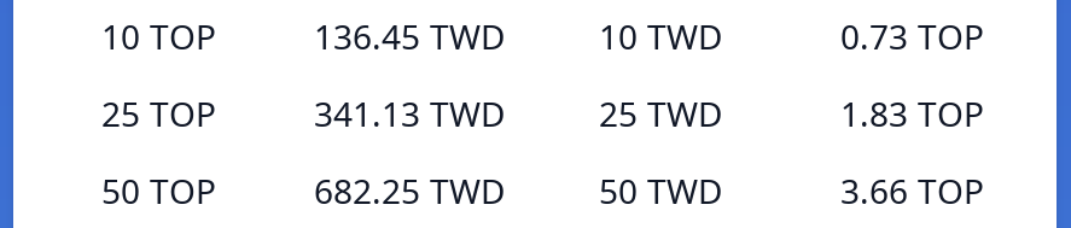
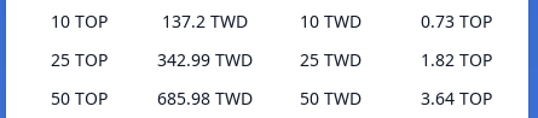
- 136.45 TWD
+ 137.2 TWD

- 341.13 TWD
+ 342.99 TWD

- 1.83 TOP
+ 1.82 TOP

- 682.25 TWD
+ 685.98 TWD

- 3.66 TOP
+ 3.64 TOP
